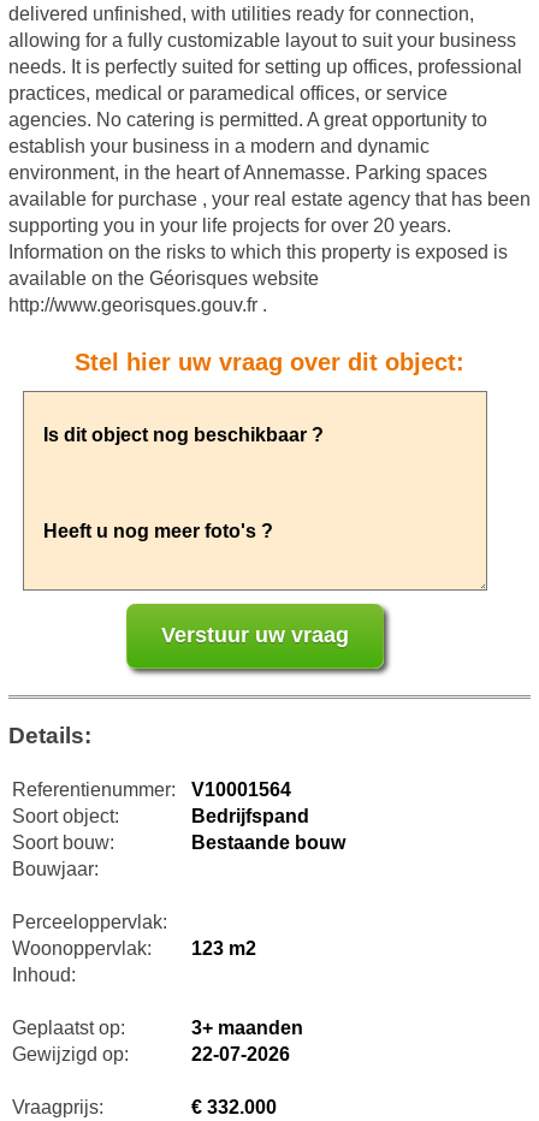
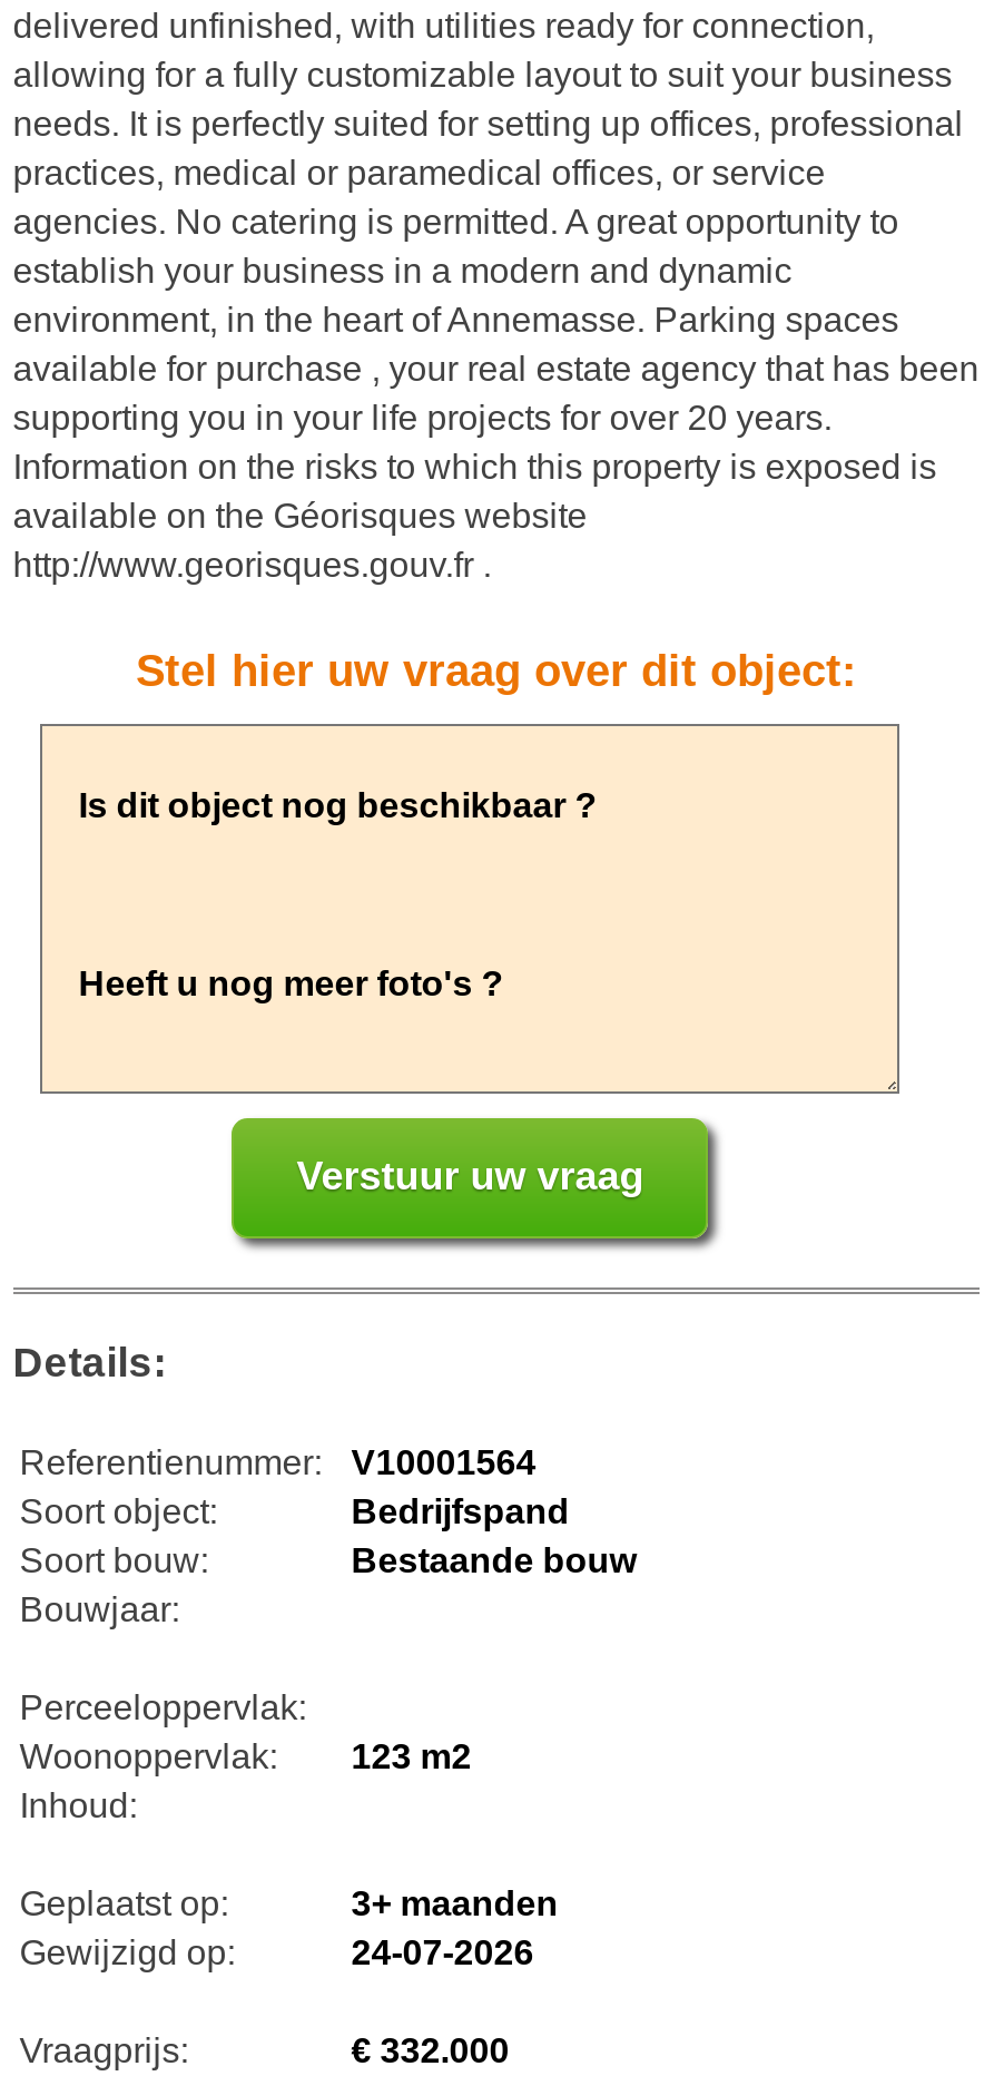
- 22-07-2026
+ 24-07-2026
